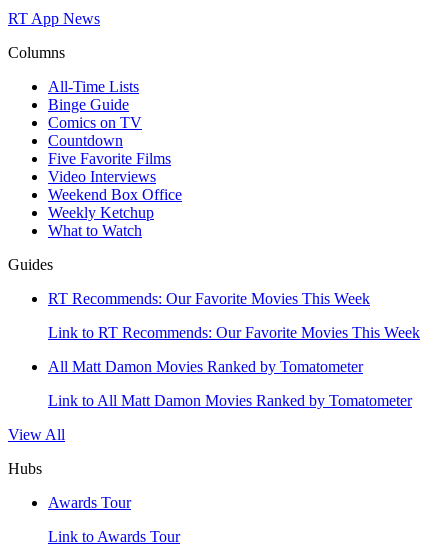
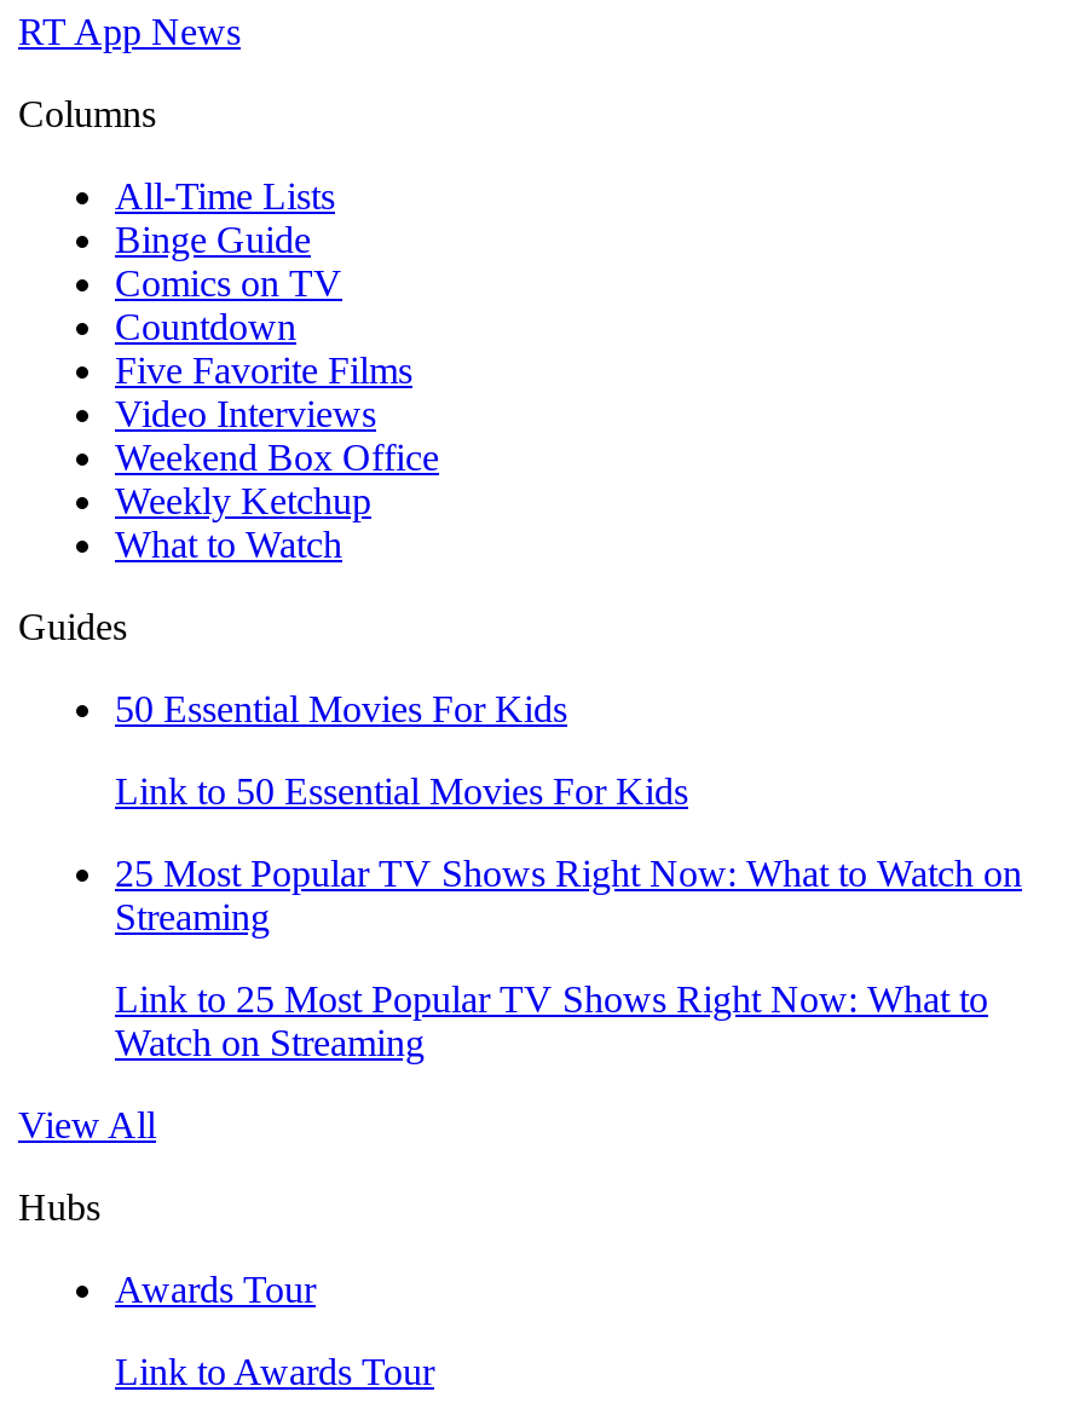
- RT Recommends: Our Favorite Movies This Week
+ 50 Essential Movies For Kids

- Link to RT Recommends: Our Favorite Movies This Week
+ Link to 50 Essential Movies For Kids

- All Matt Damon Movies Ranked by Tomatometer
+ 25 Most Popular TV Shows Right Now: What to Watch on
+ Streaming

- Link to All Matt Damon Movies Ranked by Tomatometer
+ Link to 25 Most Popular TV Shows Right Now: What to
+ Watch on Streaming
